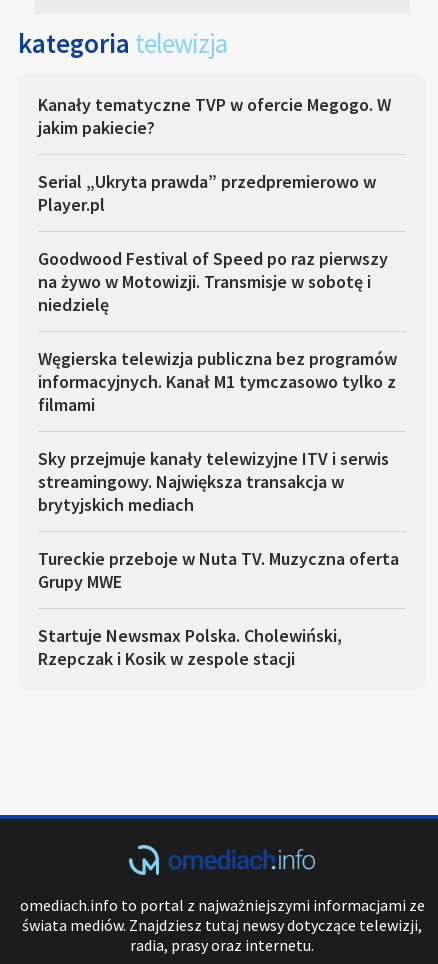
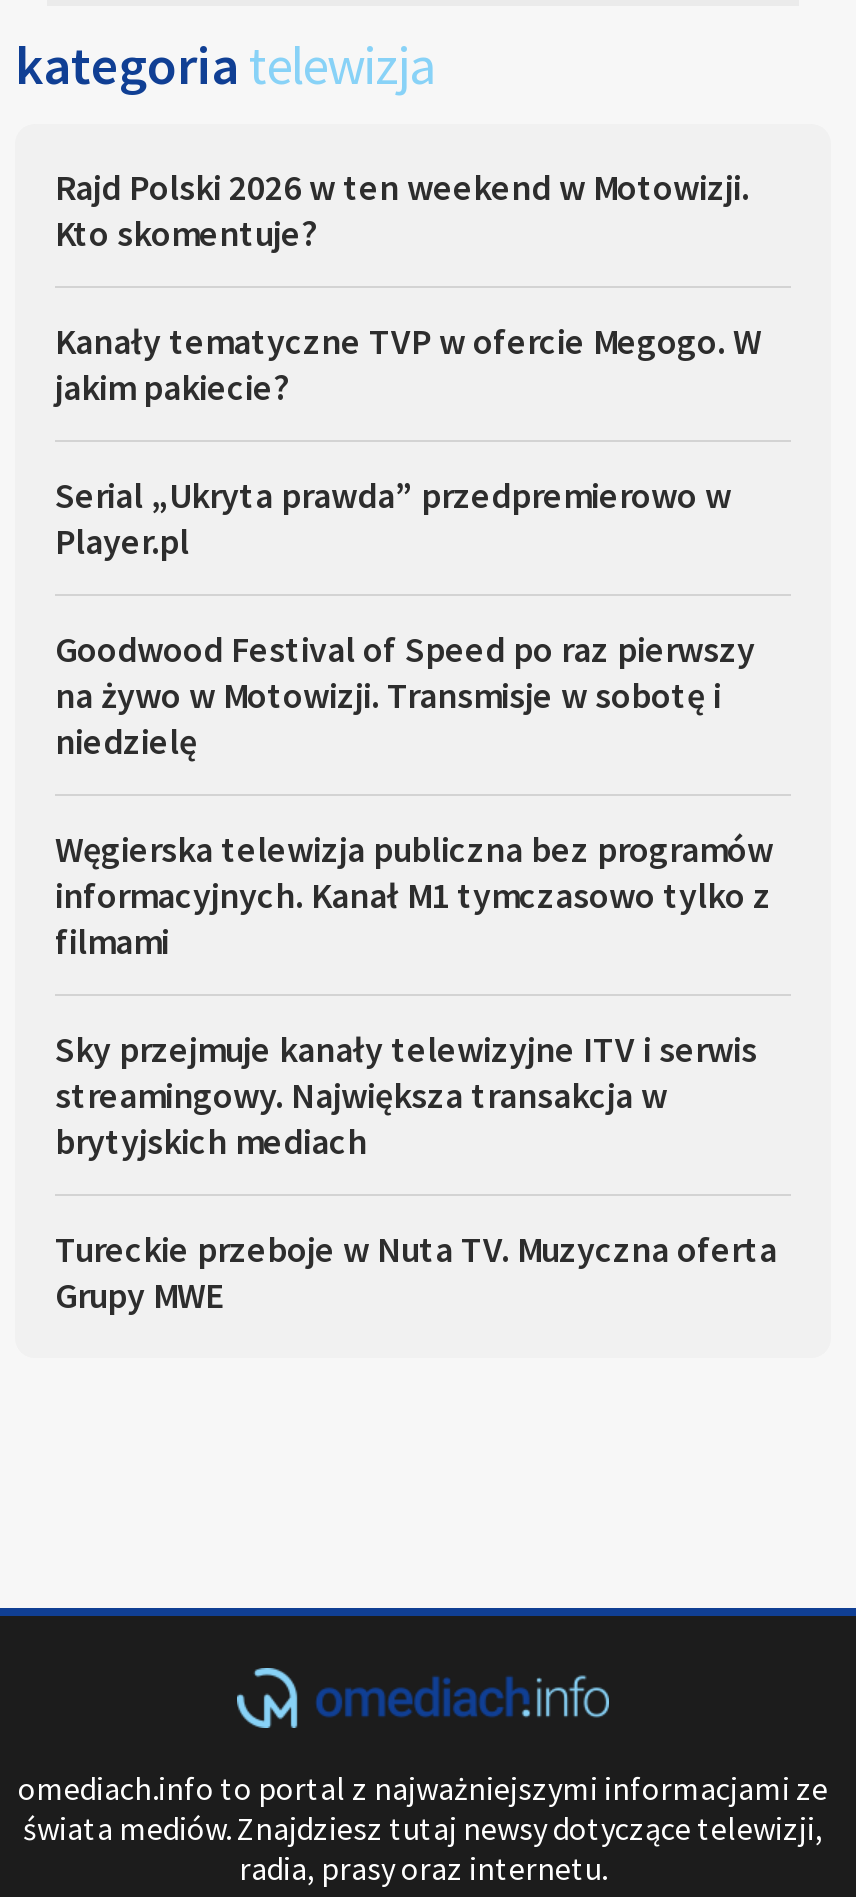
+ Rajd Polski 2026 w ten weekend w Motowizji.
+ Kto skomentuje?

moved down: Kanały tematyczne TVP w ofercie Megogo. W | jakim pakiecie? | Serial „Ukryta prawda” przedpremierowo w | ... | Tureckie przeboje w Nuta TV. Muzyczna oferta | Grupy MWE

- Startuje Newsmax Polska. Cholewiński,
- Rzepczak i Kosik w zespole stacji
